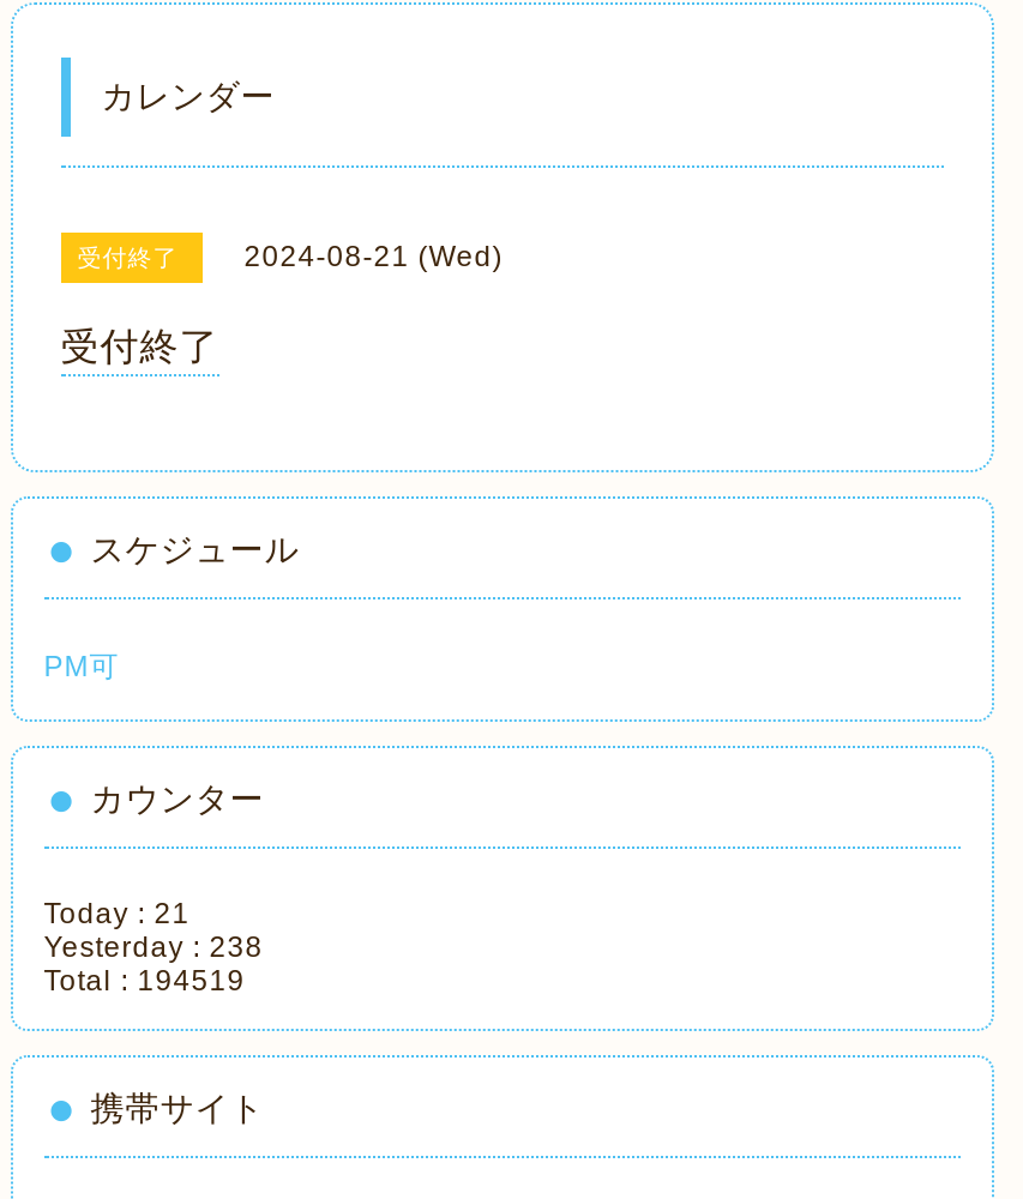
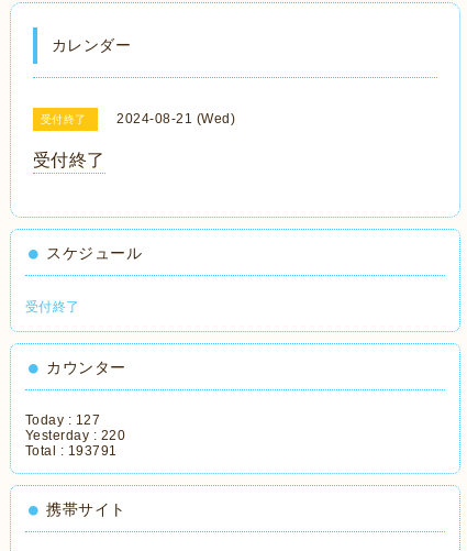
- PM可
+ 受付終了

- Today : 21
+ Today : 127

- Yesterday : 238
+ Yesterday : 220

- Total : 194519
+ Total : 193791
